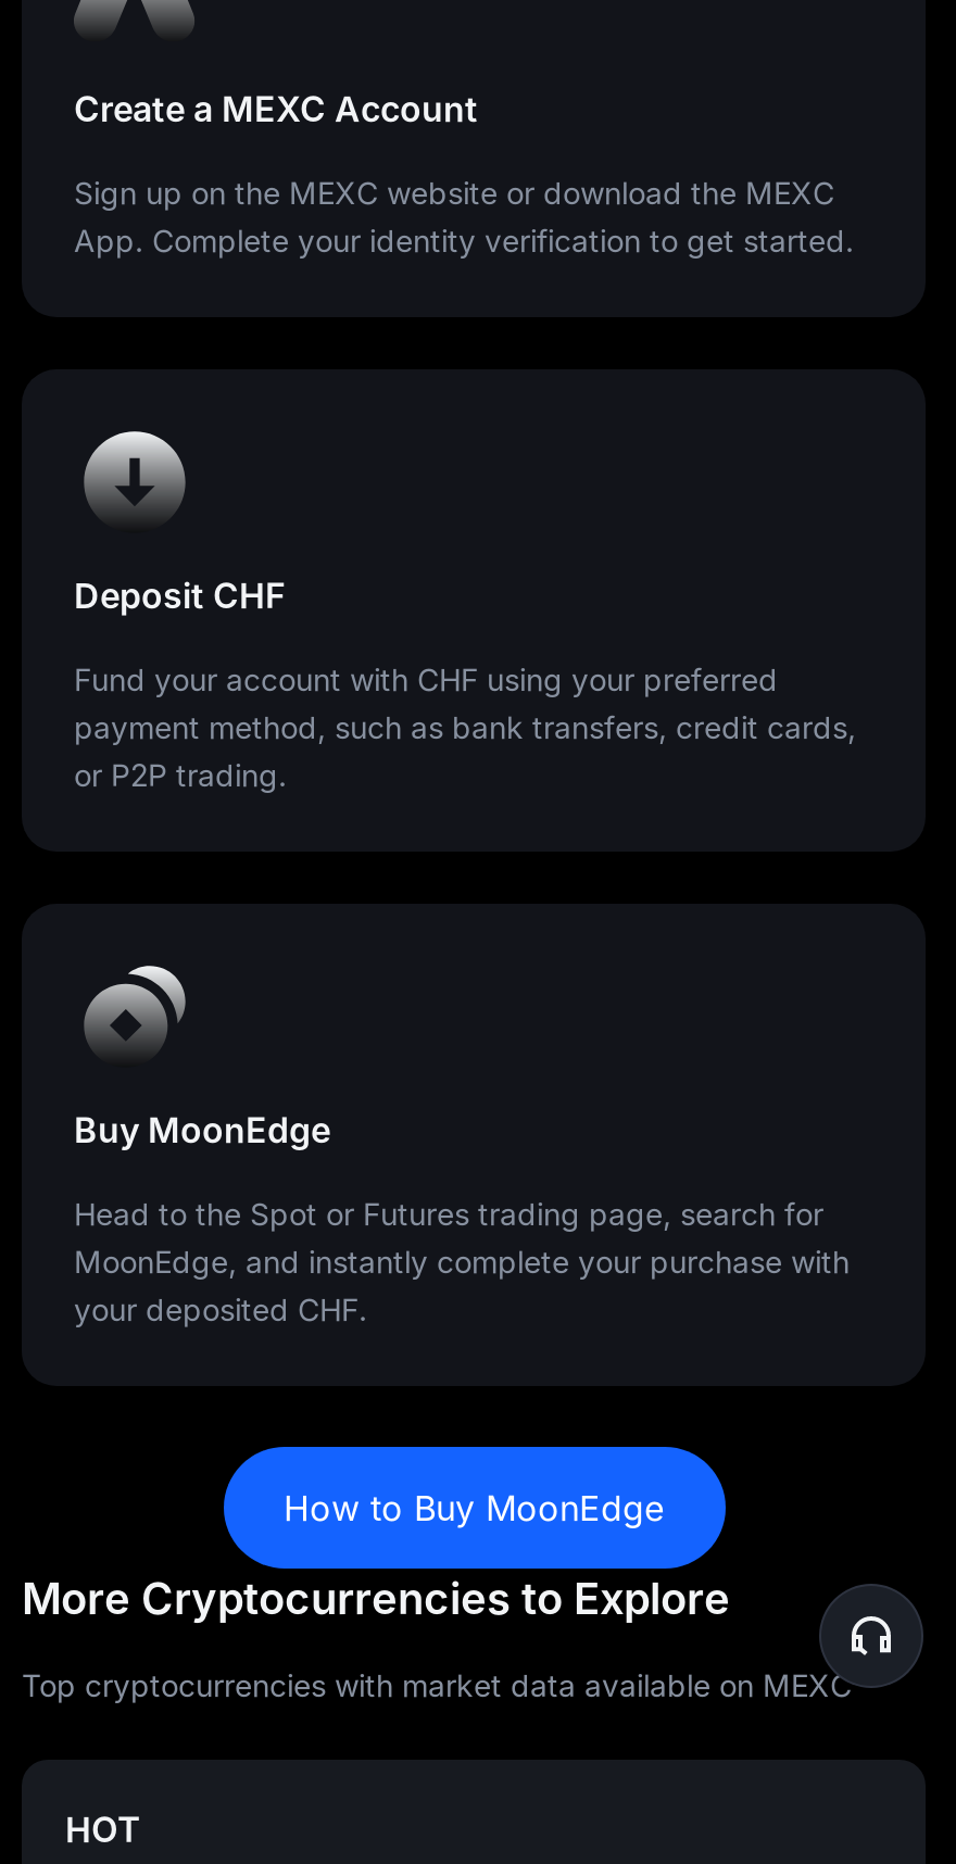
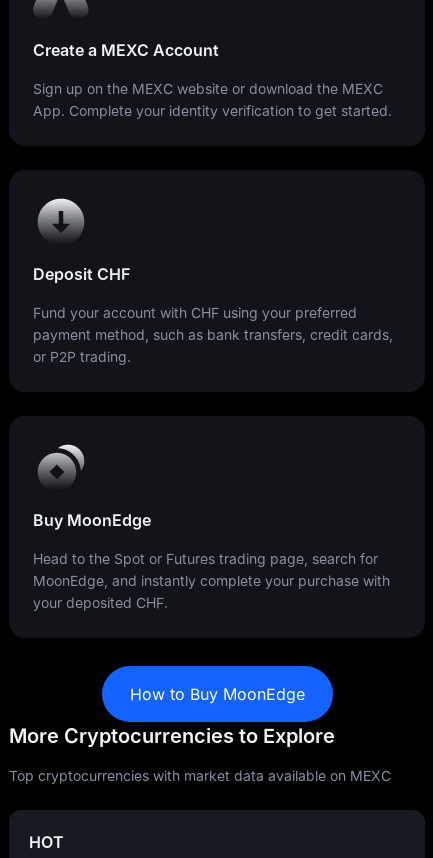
- [image]
